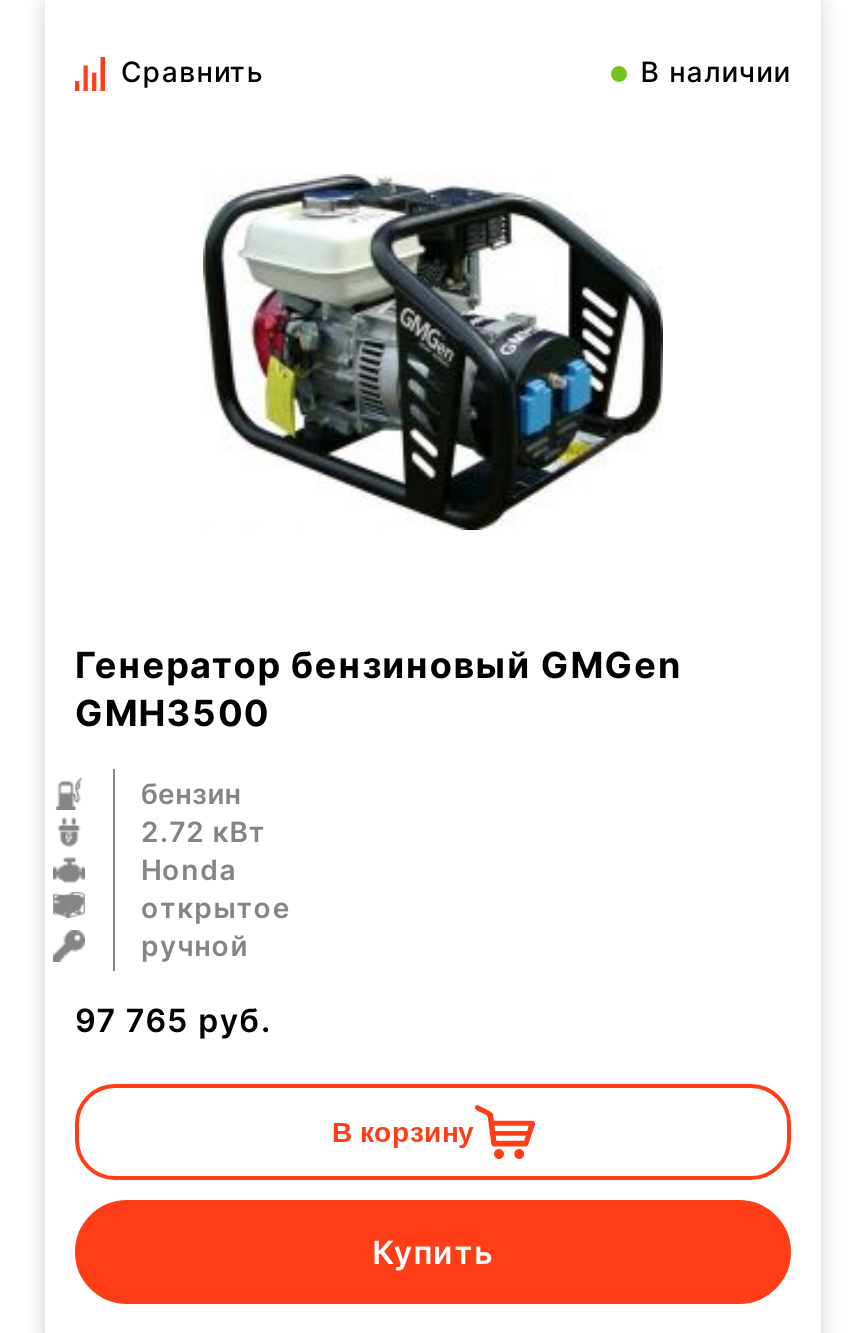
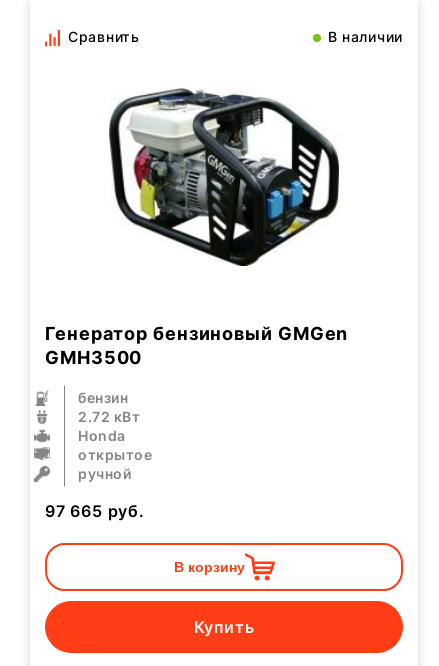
- 97 765 руб.
+ 97 665 руб.
